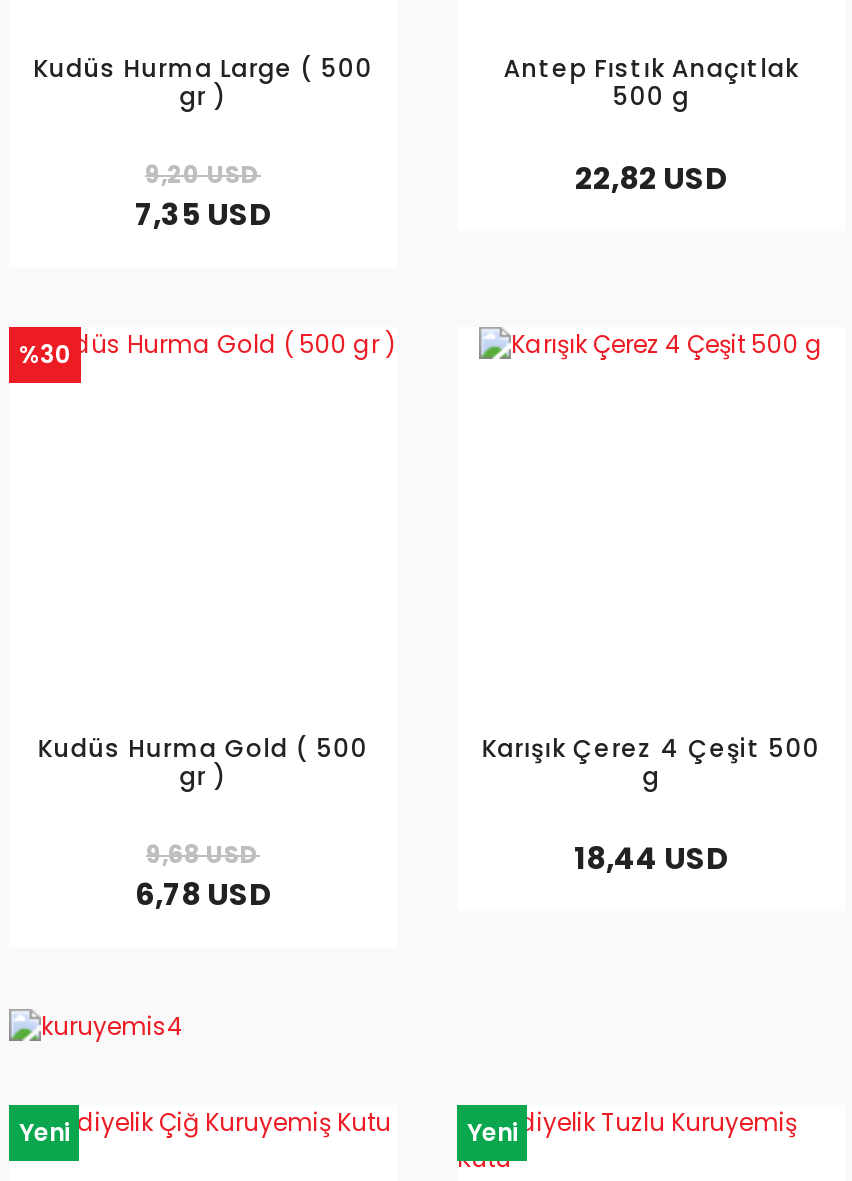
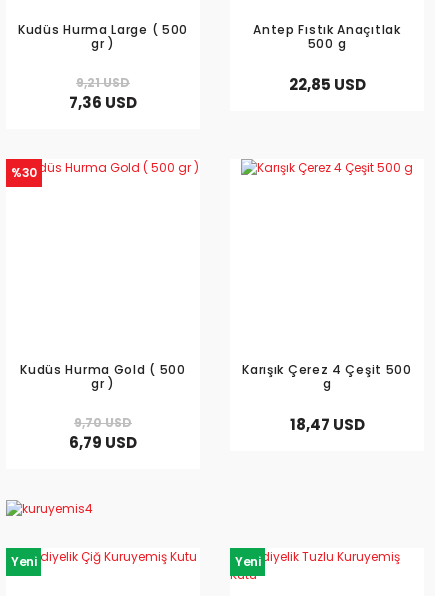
- 9,20 USD
+ 9,21 USD

- 22,82 USD
+ 22,85 USD

- 7,35 USD
+ 7,36 USD

- 9,68 USD
+ 9,70 USD

- 18,44 USD
+ 18,47 USD

- 6,78 USD
+ 6,79 USD
